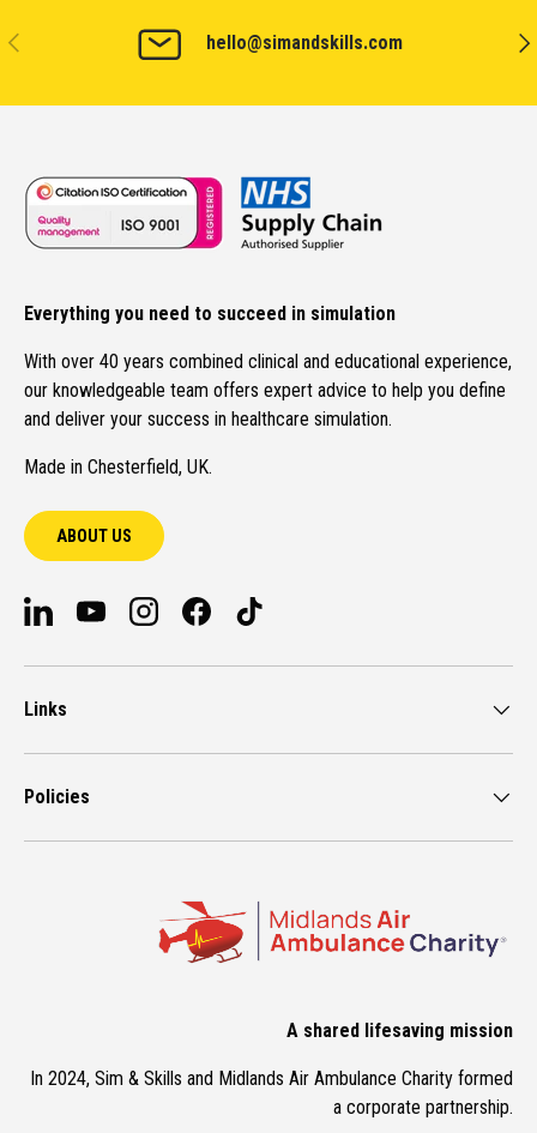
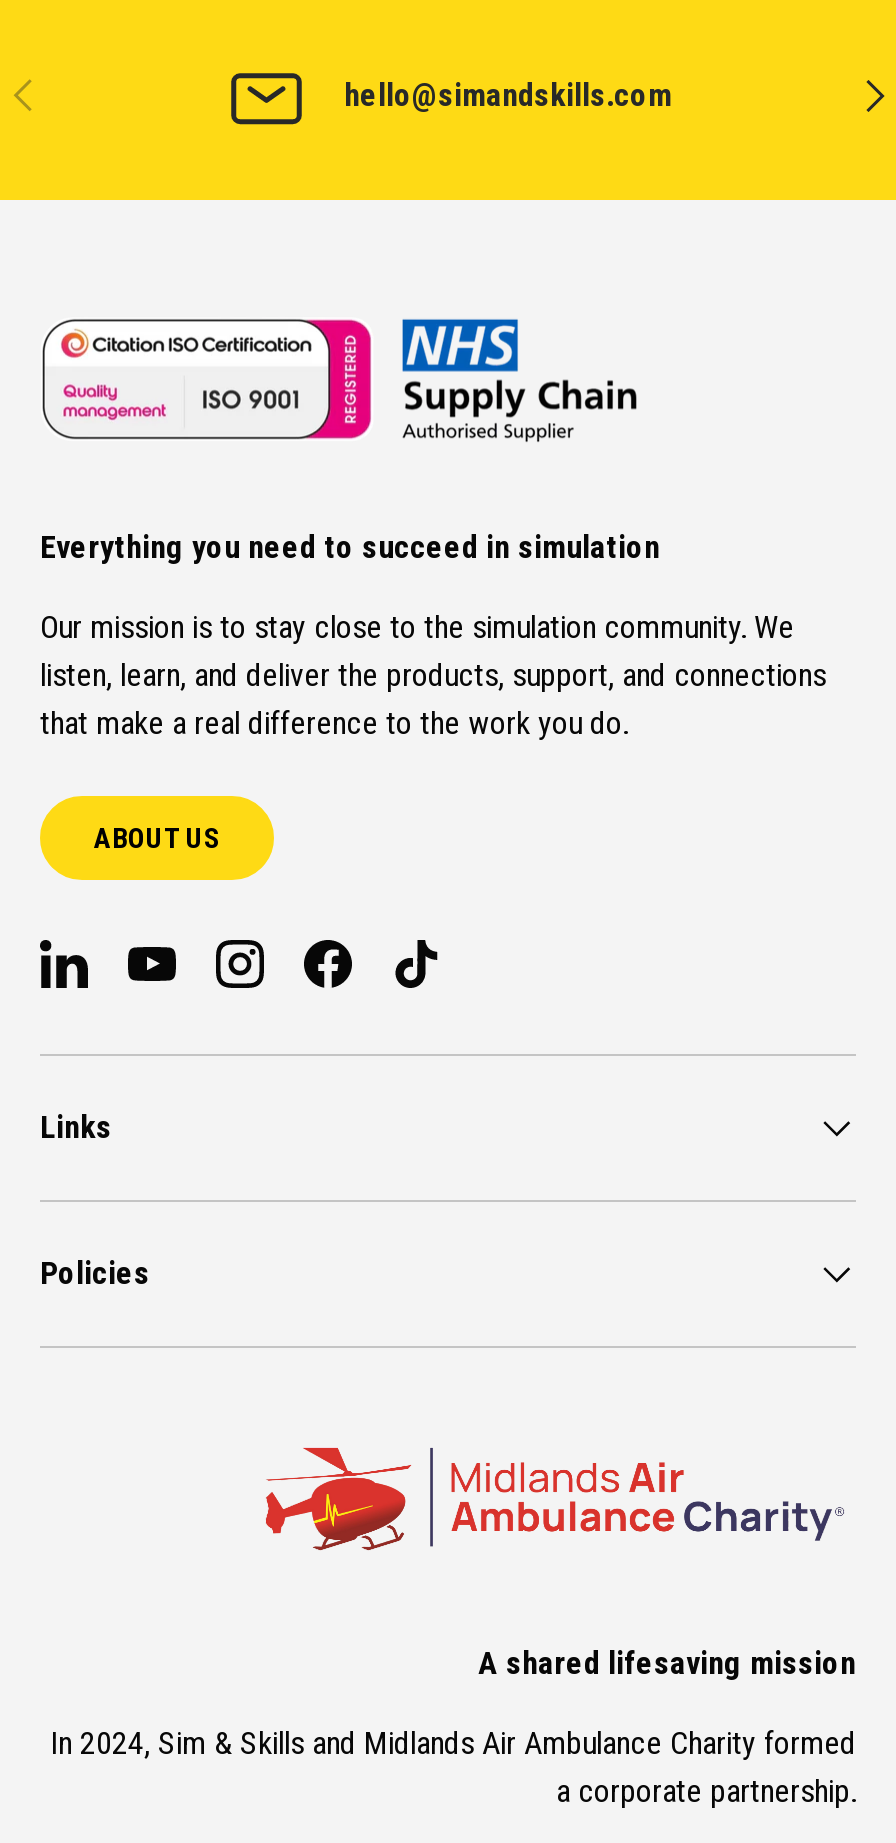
- With over 40 years combined clinical and educational experience,
- our knowledgeable team offers expert advice to help you define
- and deliver your success in healthcare simulation.
- Made in Chesterfield, UK.
+ Our mission is to stay close to the simulation community. We
+ listen, learn, and deliver the products, support, and connections
+ that make a real difference to the work you do.
